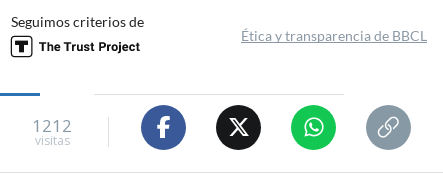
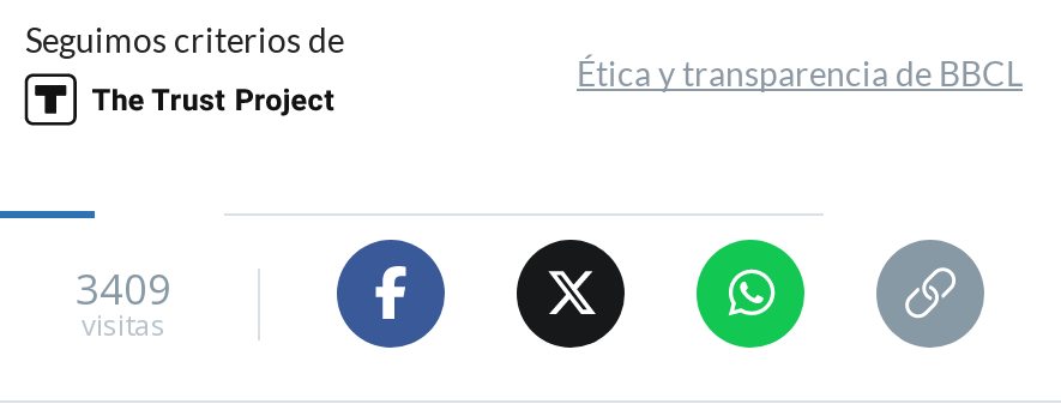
- 1212
+ 3409
